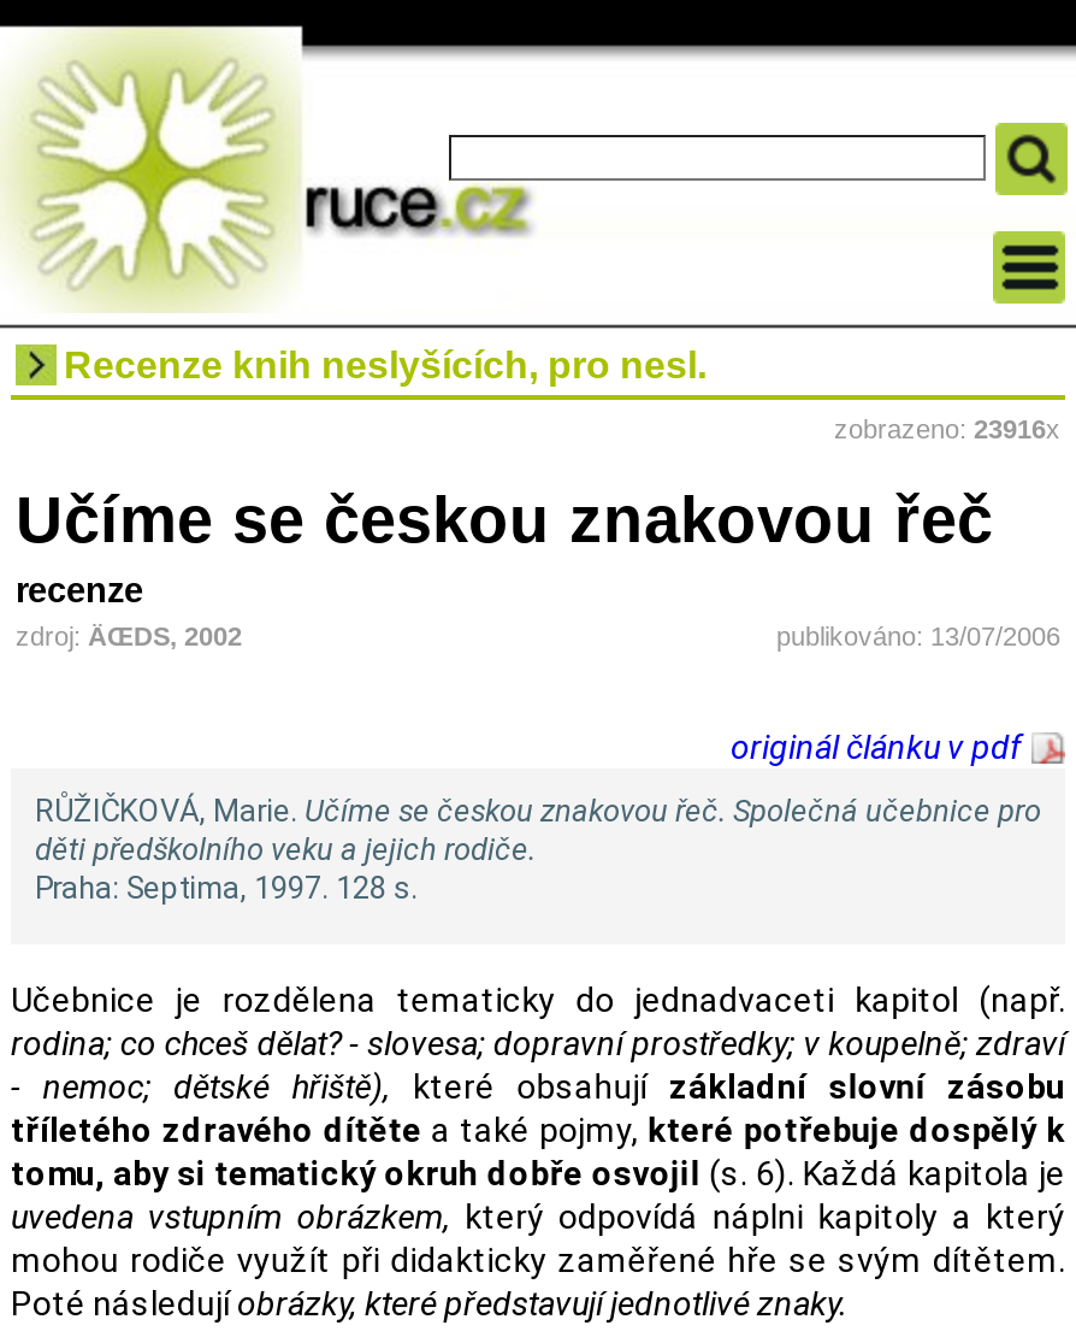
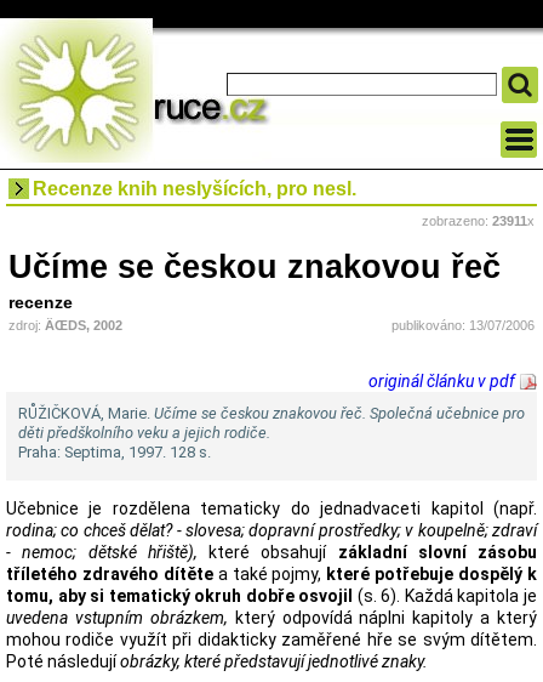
- zobrazeno: 23916x
+ zobrazeno: 23911x
